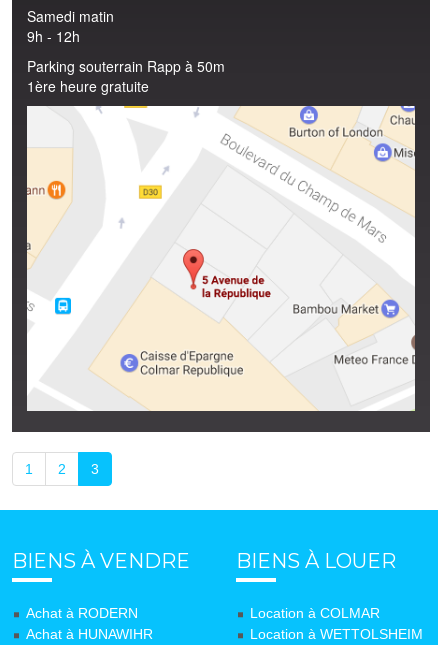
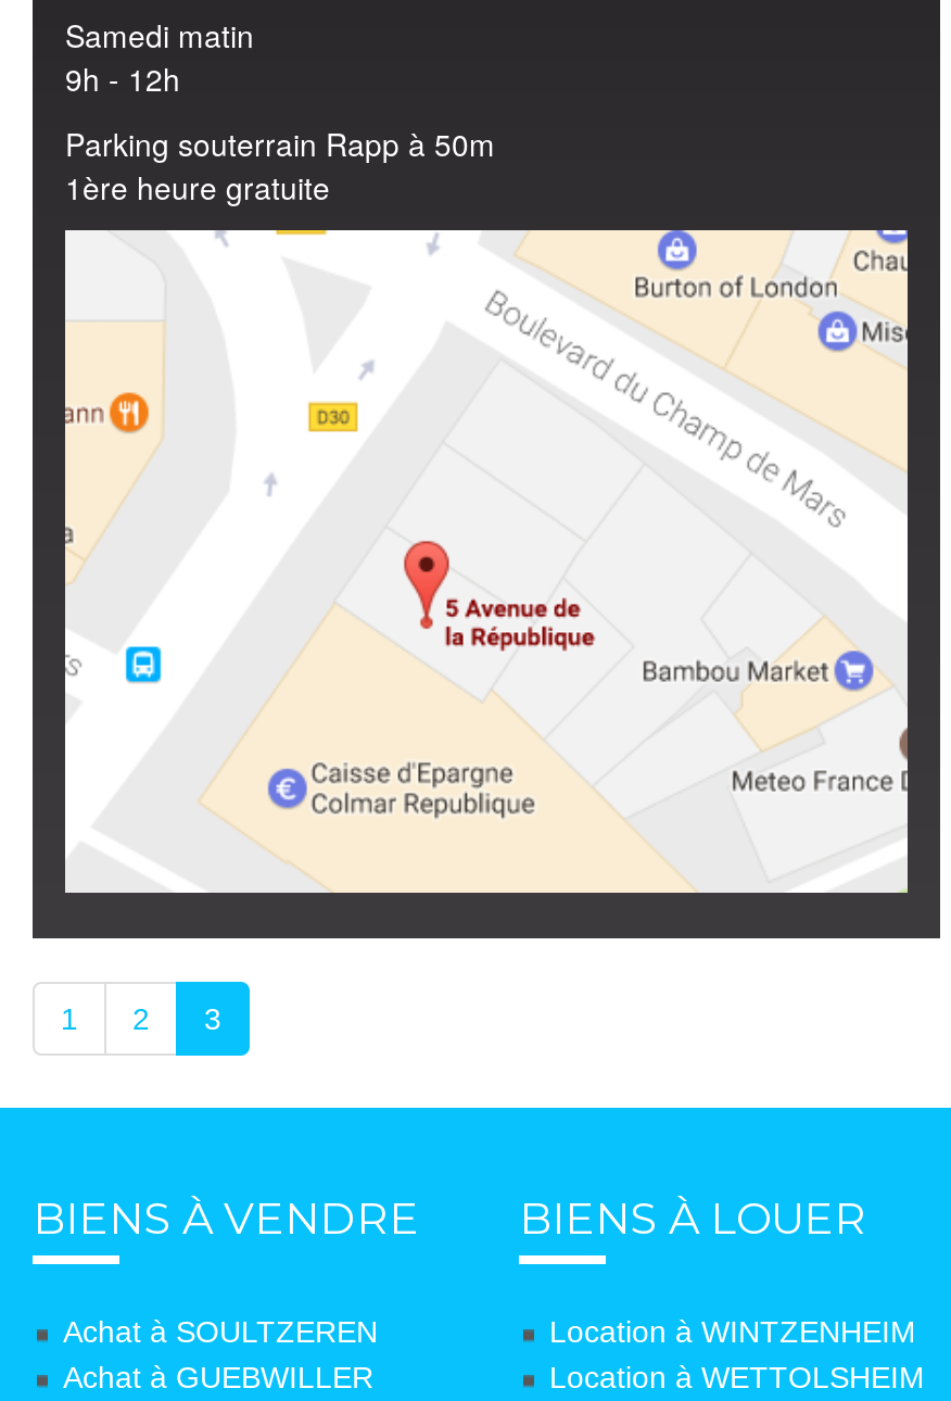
- Achat à RODERN
+ Achat à SOULTZEREN

- Location à COLMAR
+ Location à WINTZENHEIM

- Achat à HUNAWIHR
+ Achat à GUEBWILLER
